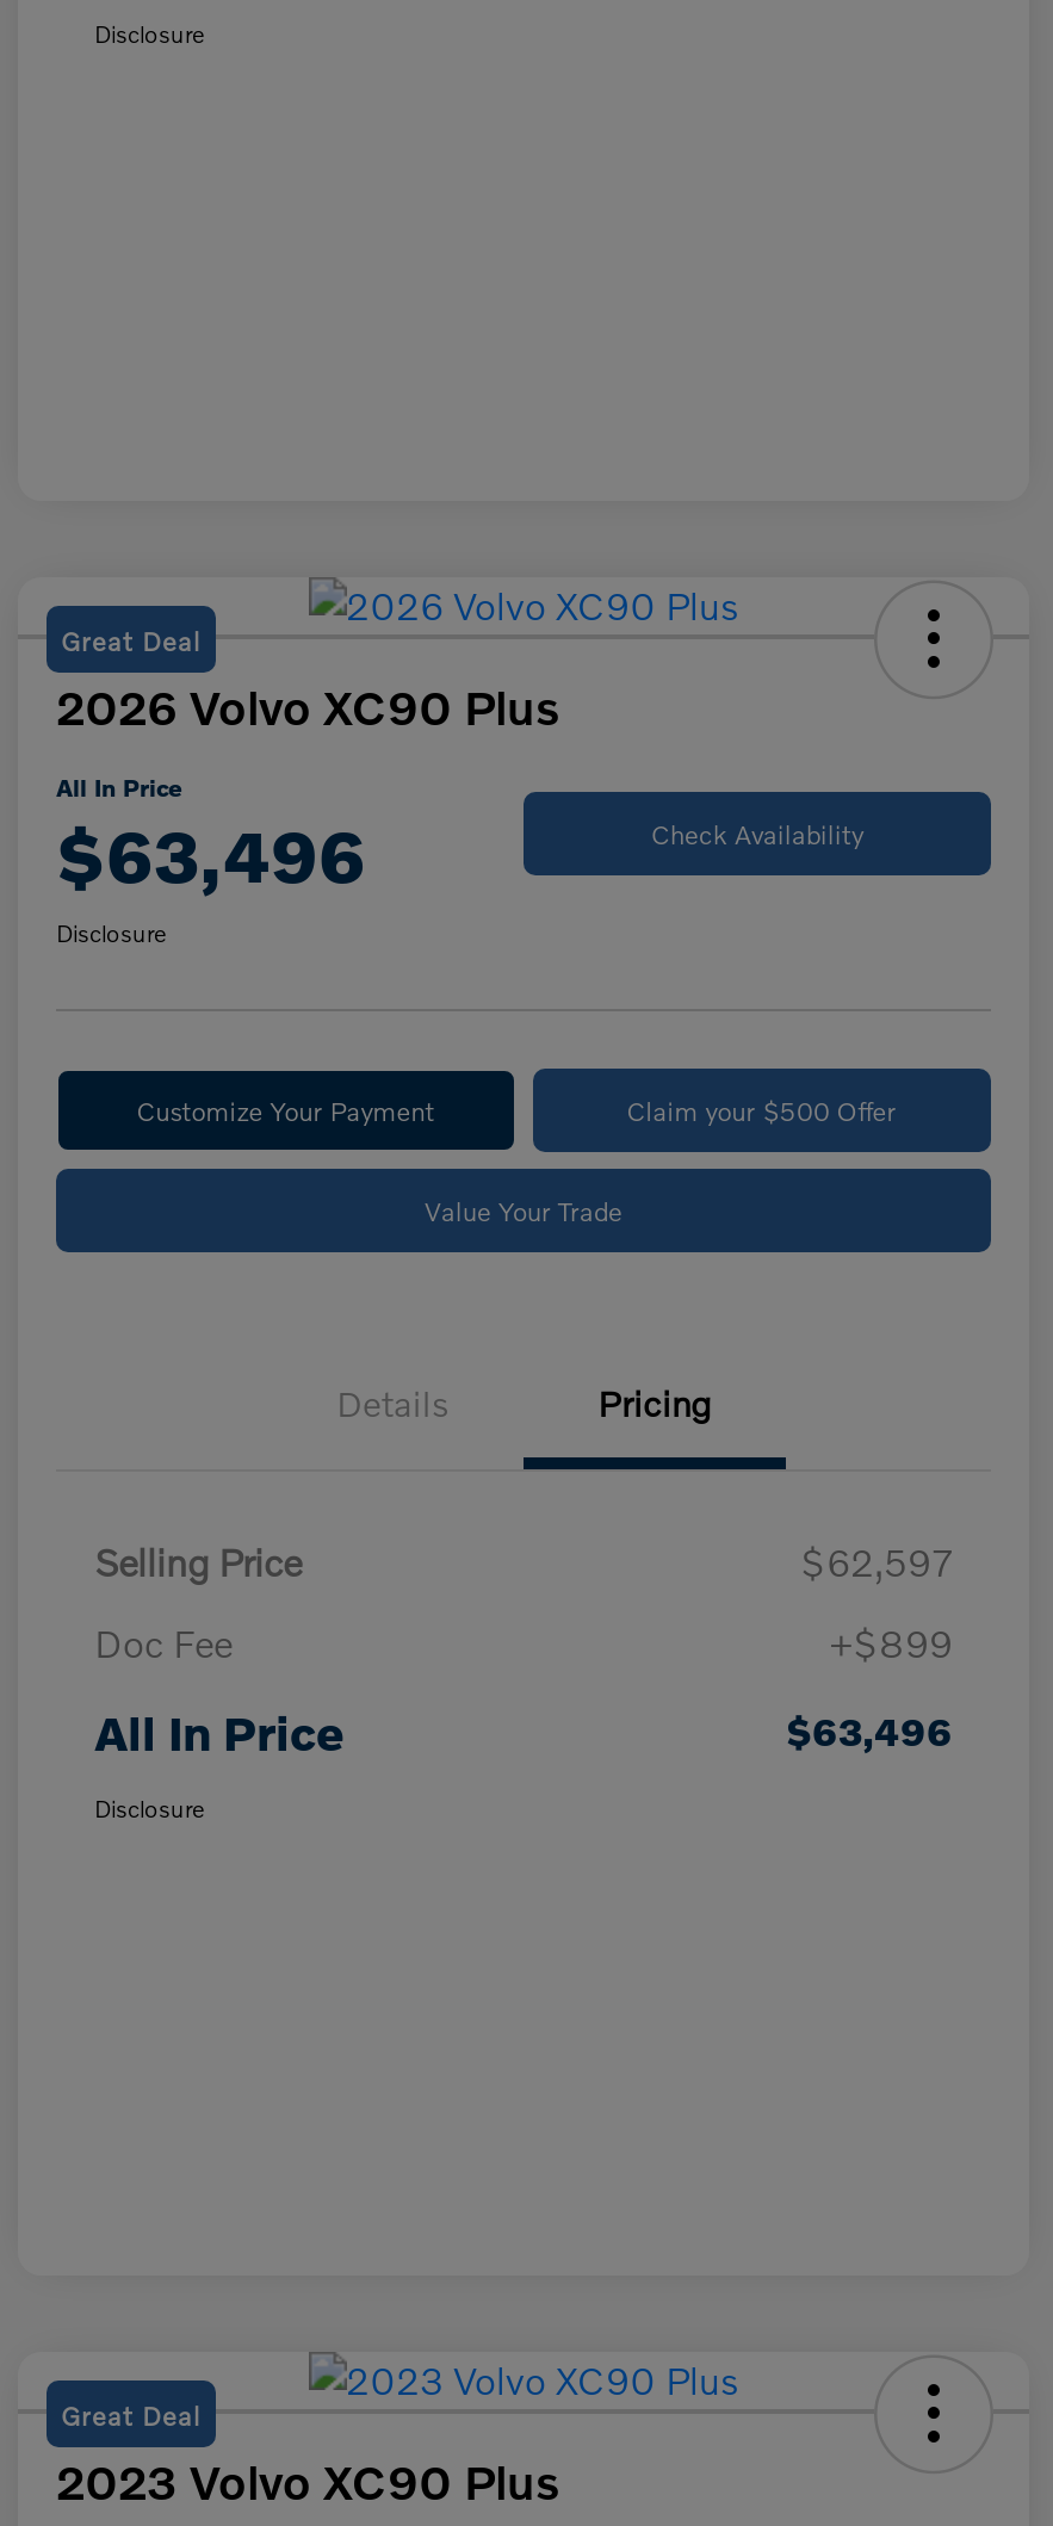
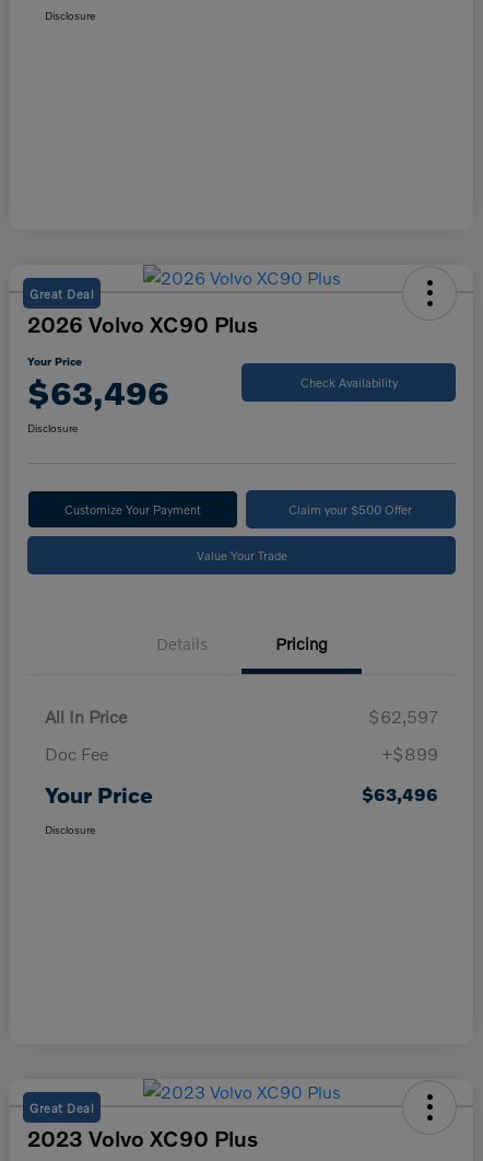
- All In Price
+ Your Price

- Selling Price
+ All In Price

- All In Price
+ Your Price
